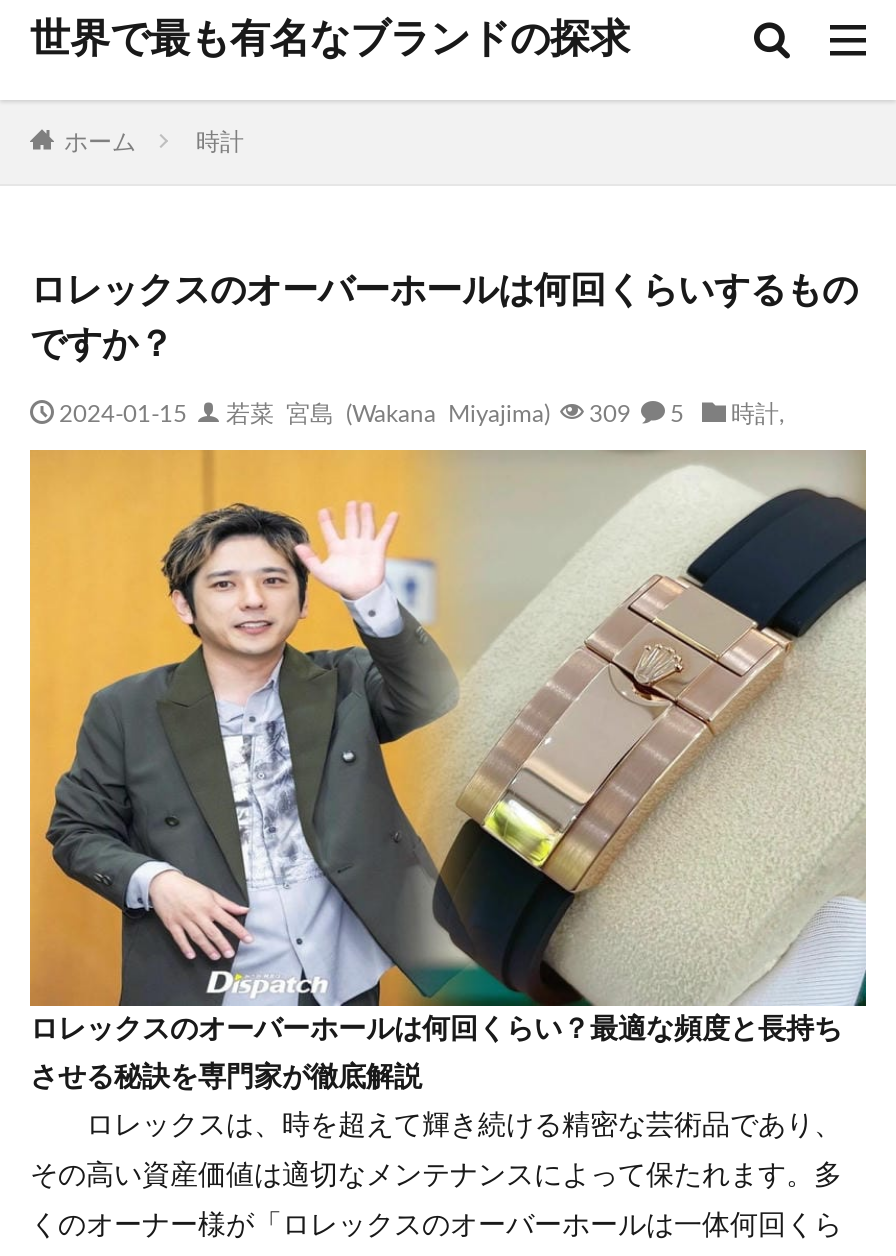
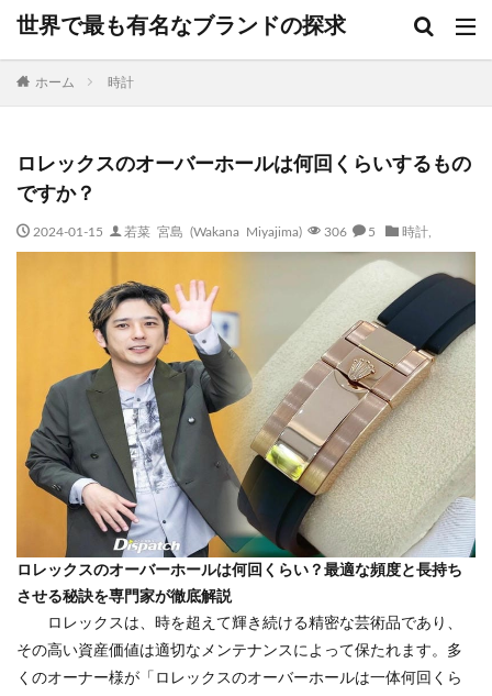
- 2024-01-15 若菜 宮島 (Wakana Miyajima) 309 5 時計,
+ 2024-01-15 若菜 宮島 (Wakana Miyajima) 306 5 時計,
